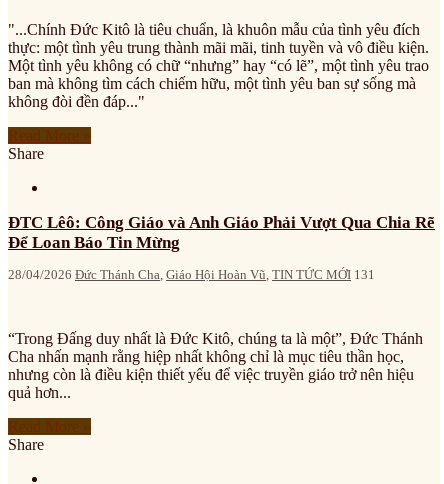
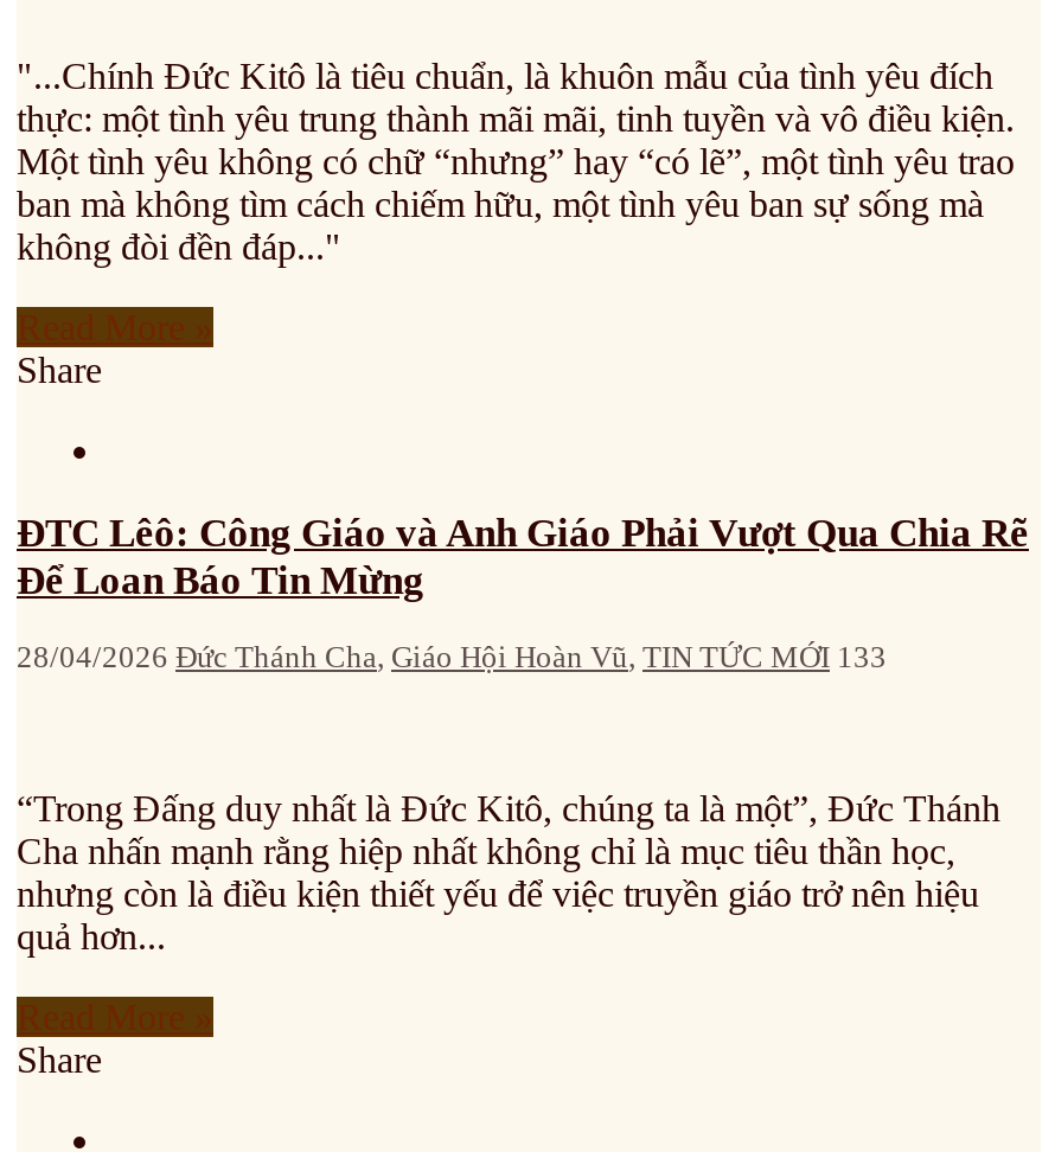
- 28/04/2026 Đức Thánh Cha, Giáo Hội Hoàn Vũ, TIN TỨC MỚI 131
+ 28/04/2026 Đức Thánh Cha, Giáo Hội Hoàn Vũ, TIN TỨC MỚI 133
